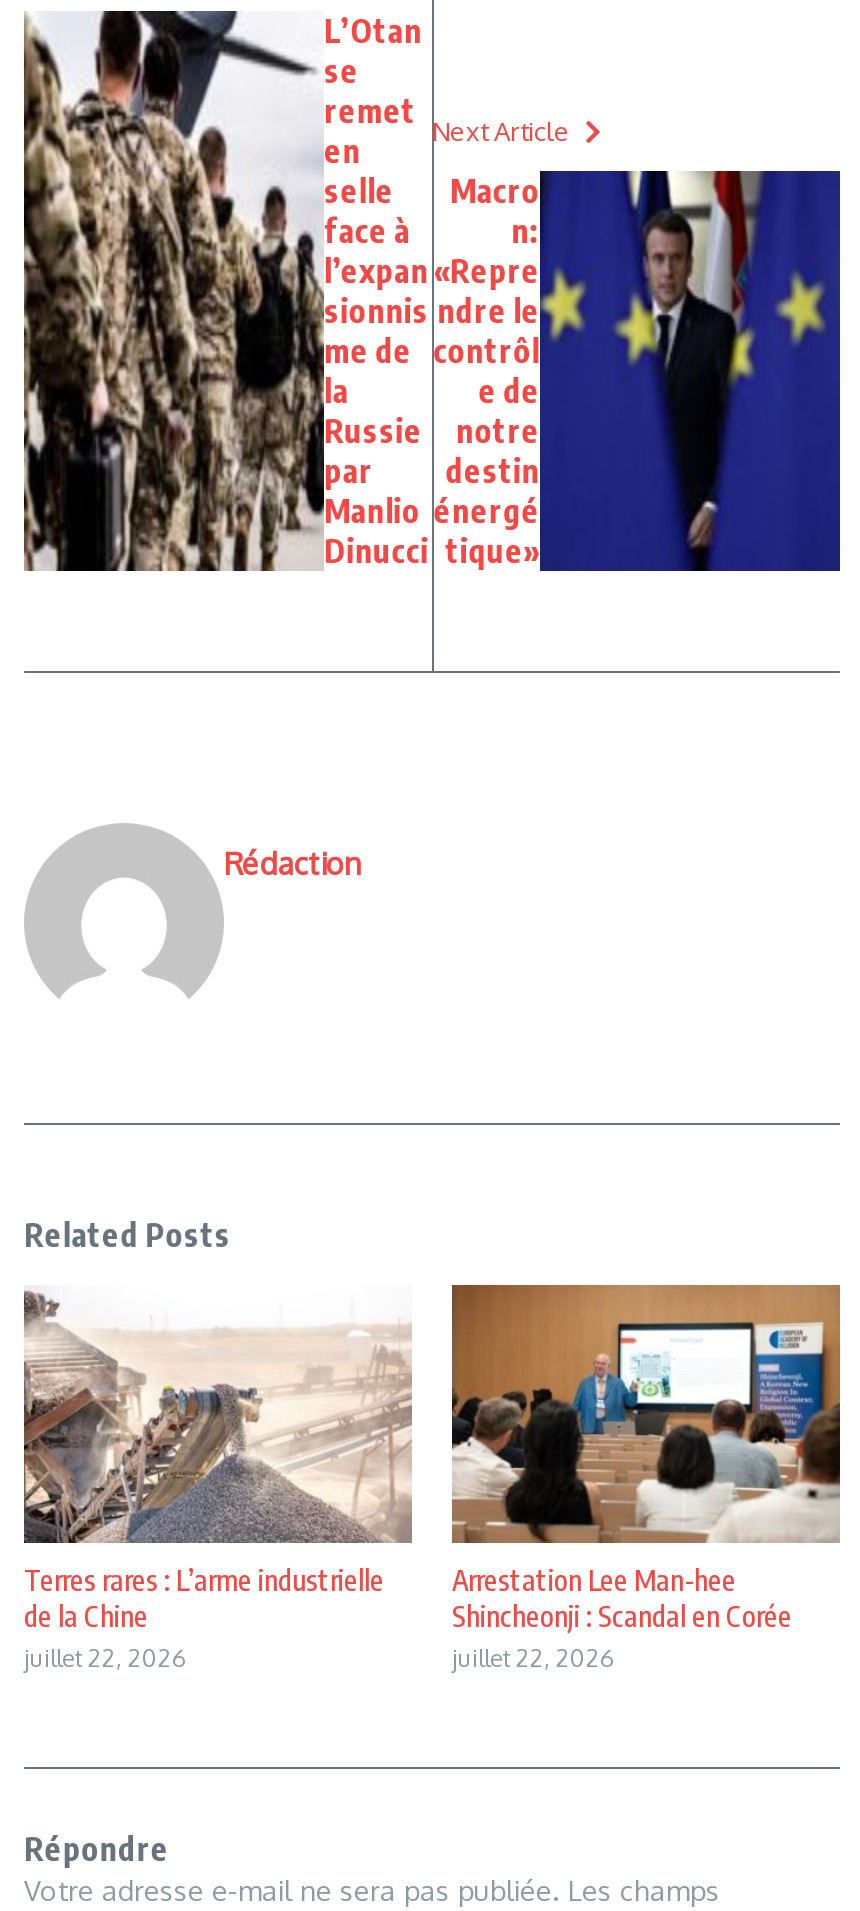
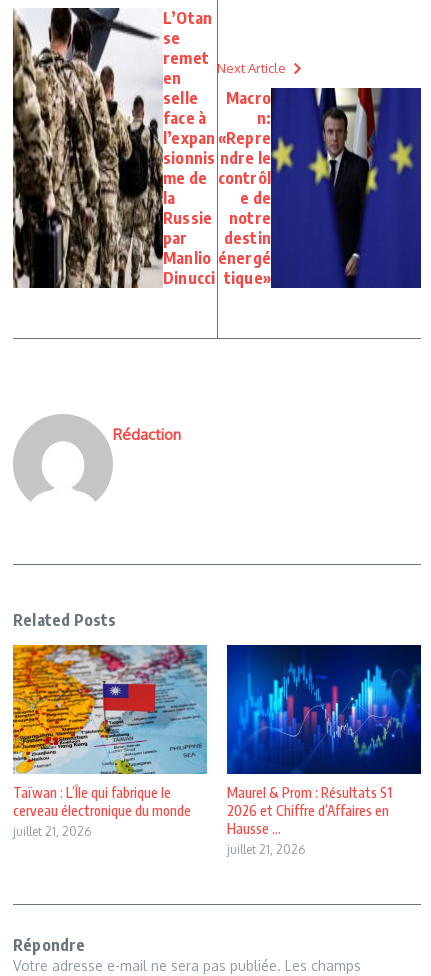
- [image]
- Terres rares : L’arme industrielle
- de la Chine
- juillet 22, 2026
+ [image]
+ Taïwan : L’Île qui fabrique le
+ cerveau électronique du monde
+ juillet 21, 2026

- [image]
- Arrestation Lee Man-hee
- Shincheonji : Scandal en Corée
- juillet 22, 2026
+ [image]
+ Maurel & Prom : Résultats S1
+ 2026 et Chiffre d’Affaires en
+ Hausse ...
+ juillet 21, 2026
